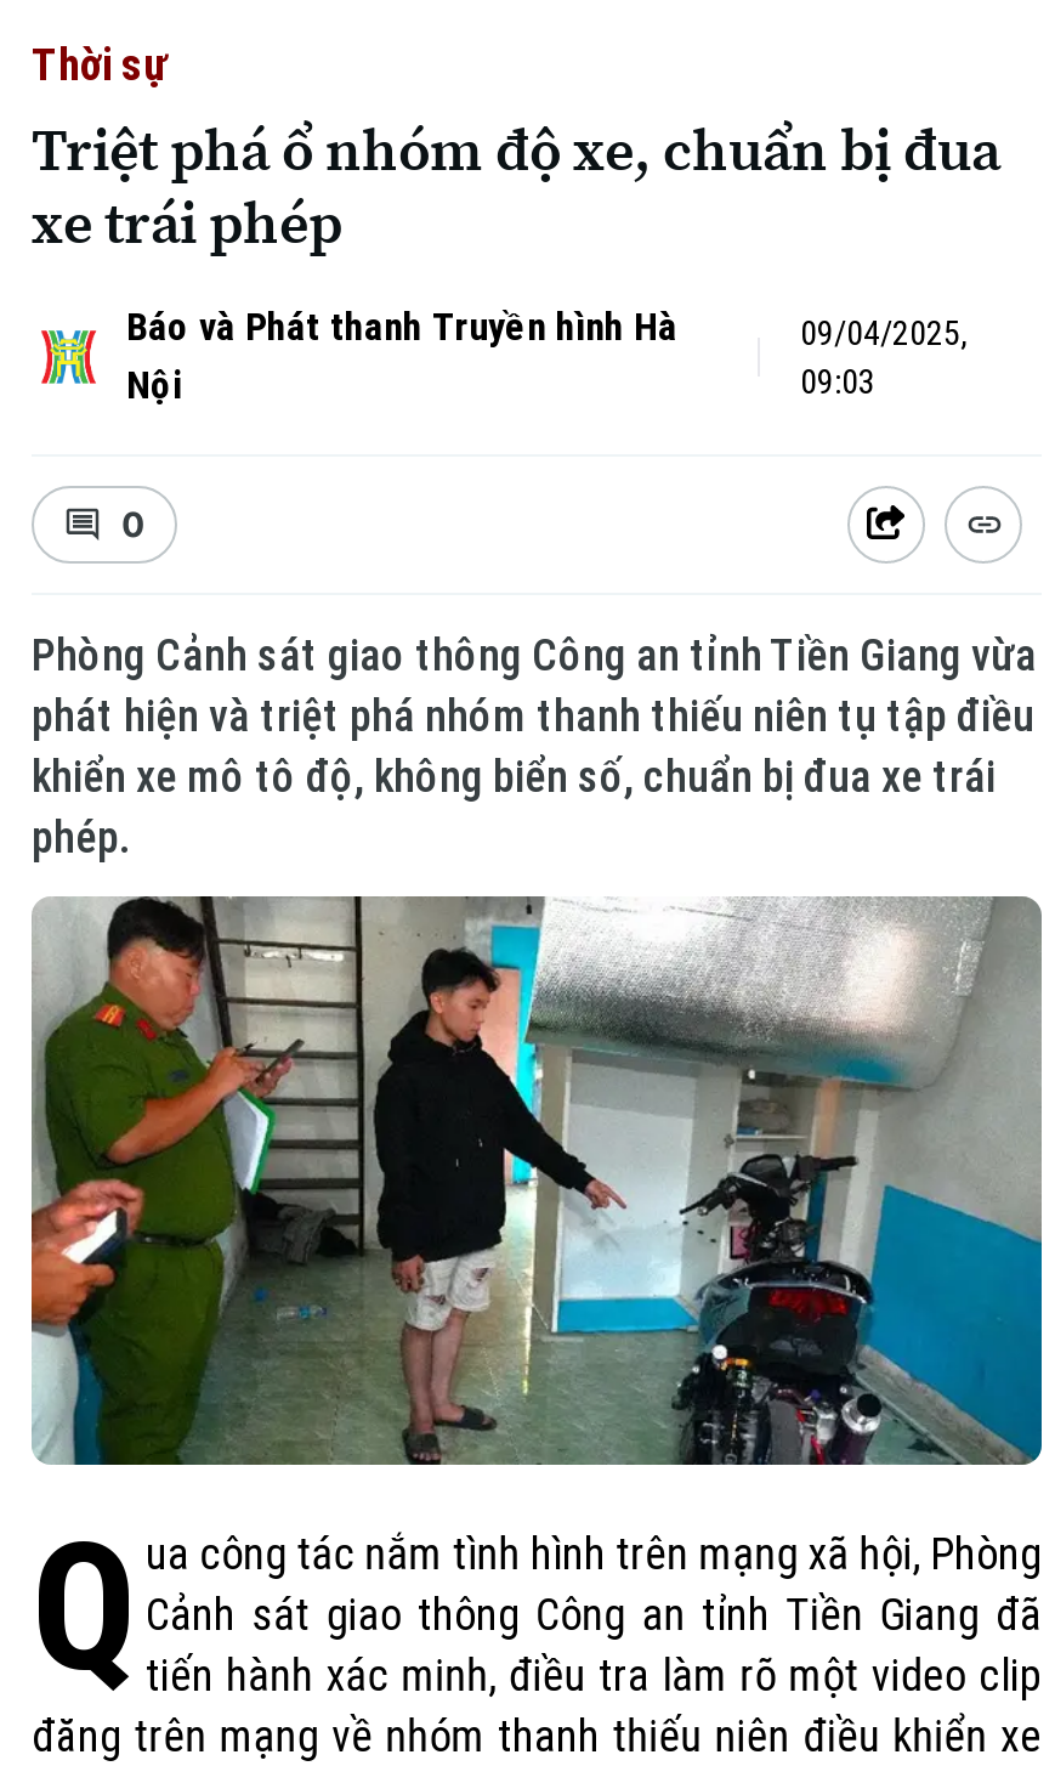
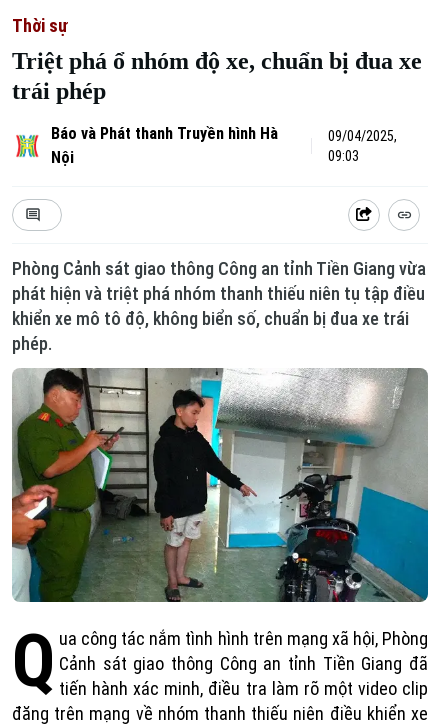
- 0
